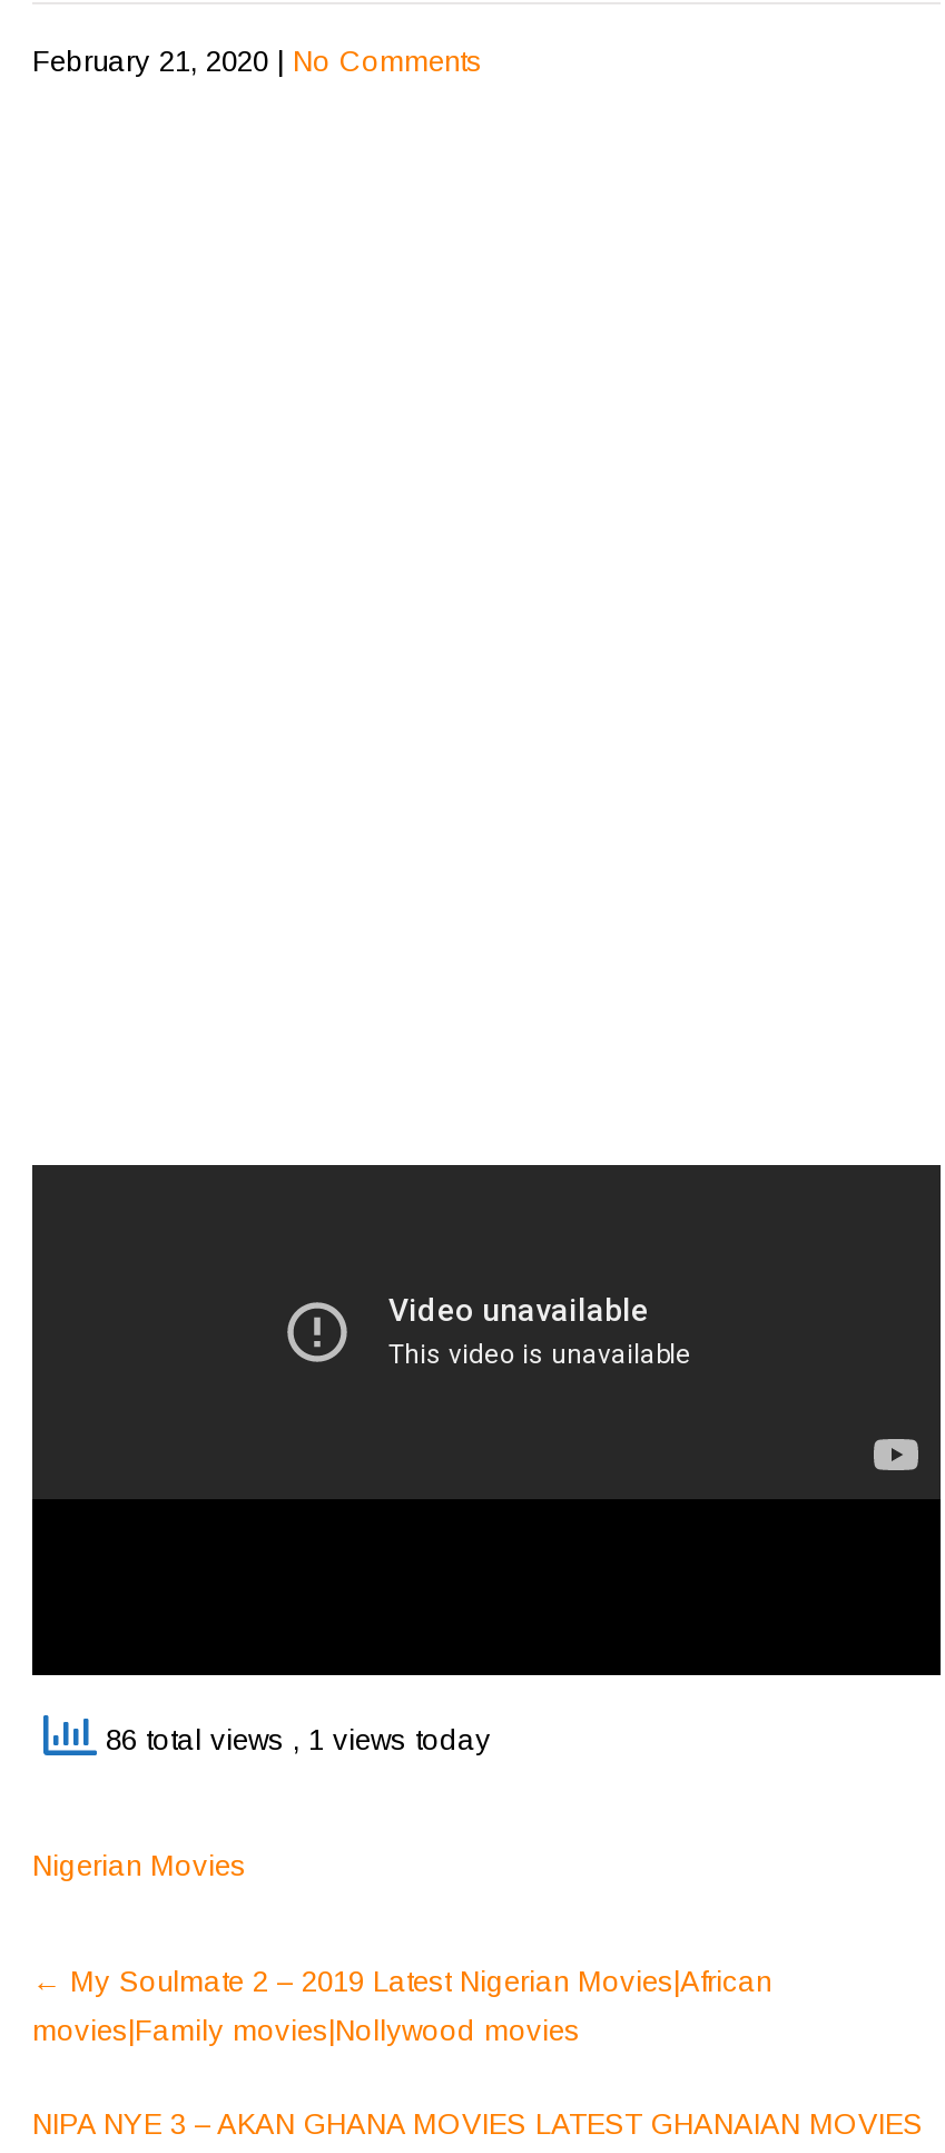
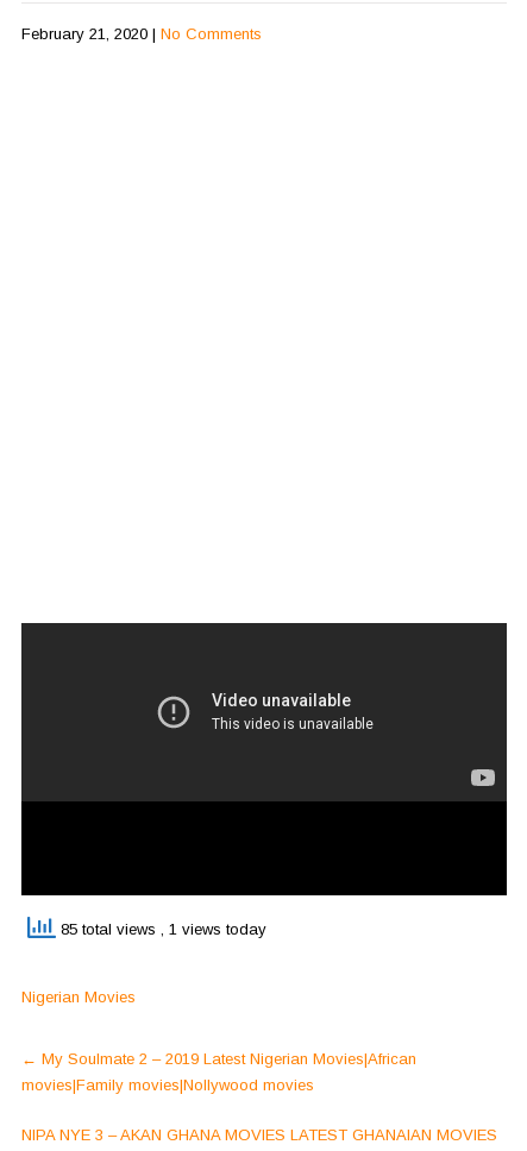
- 86 total views, 1 views today
+ 85 total views, 1 views today
